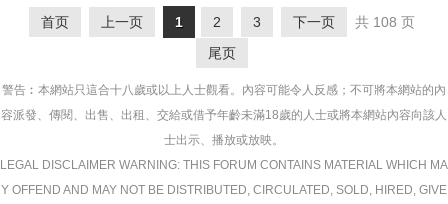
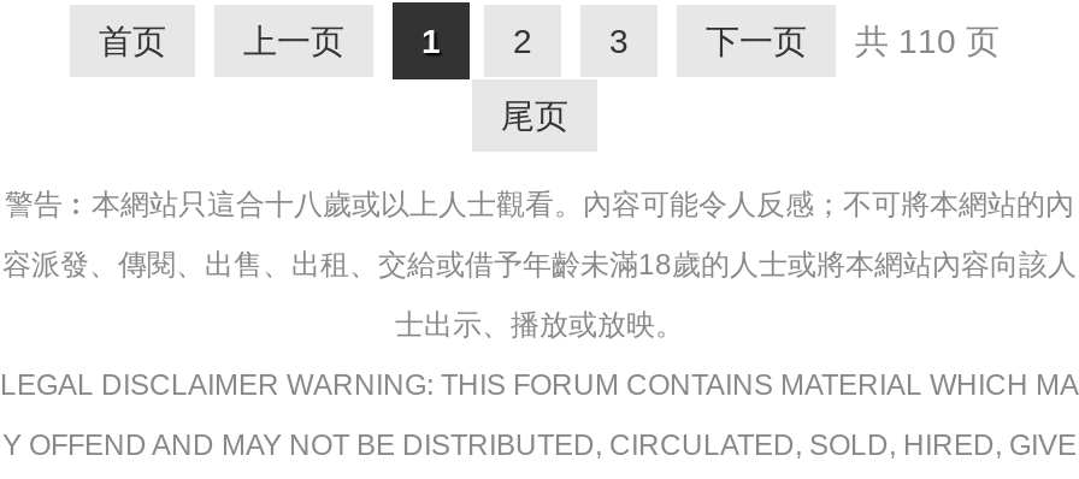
- 首页 上一页 1 2 3 下一页 共 108 页
+ 首页 上一页 1 2 3 下一页 共 110 页
